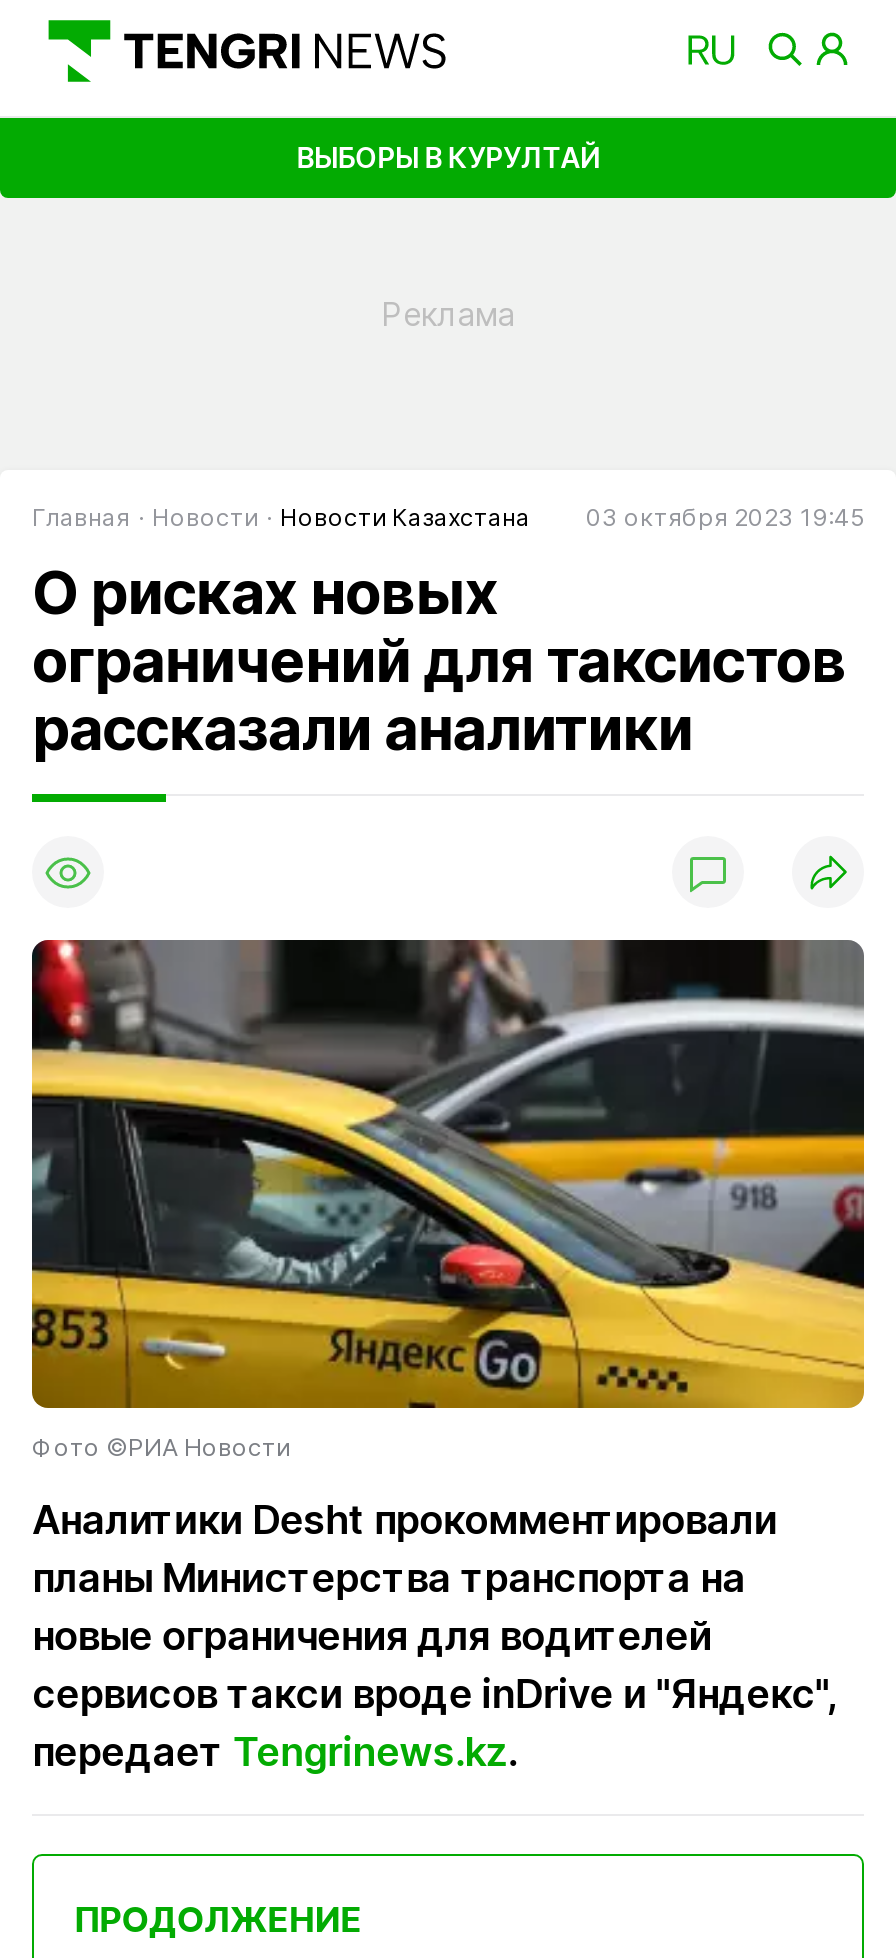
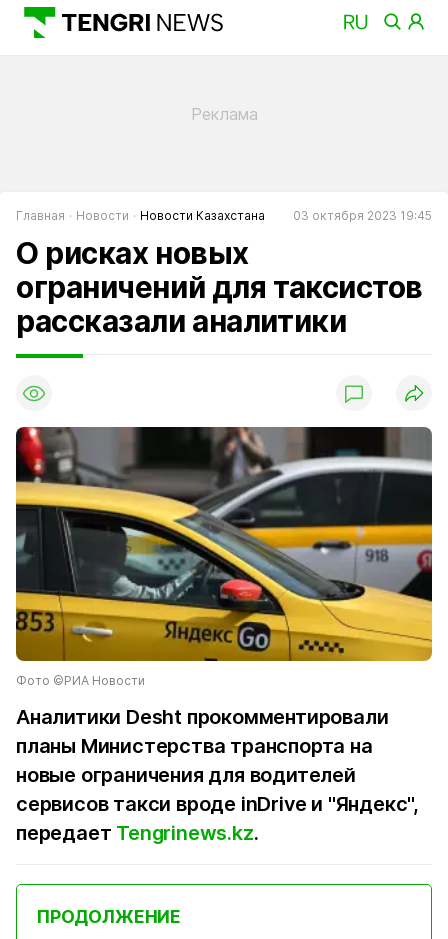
- ВЫБОРЫ В КУРУЛТАЙ
